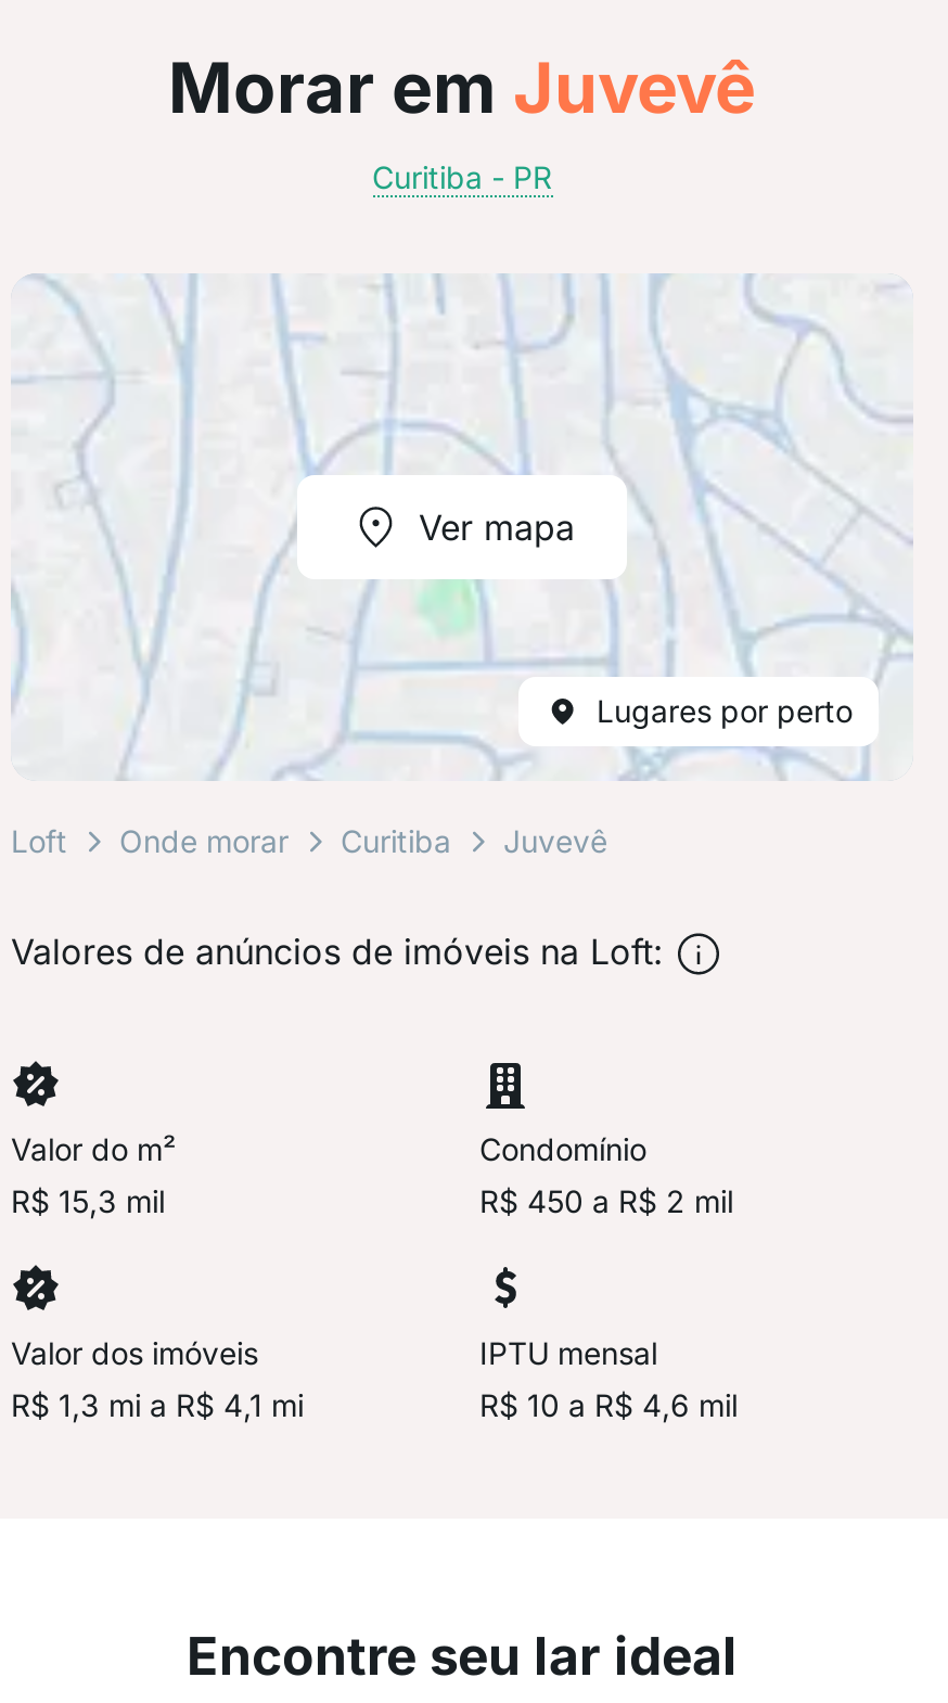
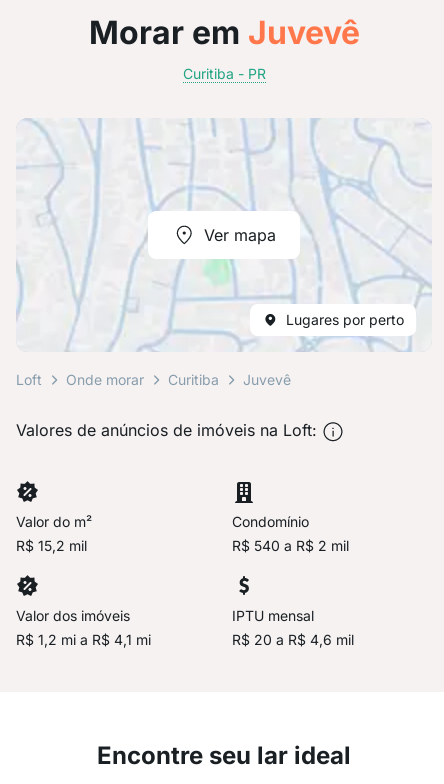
- R$ 15,3 mil
+ R$ 15,2 mil

- R$ 450 a R$ 2 mil
+ R$ 540 a R$ 2 mil

- R$ 1,3 mi a R$ 4,1 mi
+ R$ 1,2 mi a R$ 4,1 mi

- R$ 10 a R$ 4,6 mil
+ R$ 20 a R$ 4,6 mil
